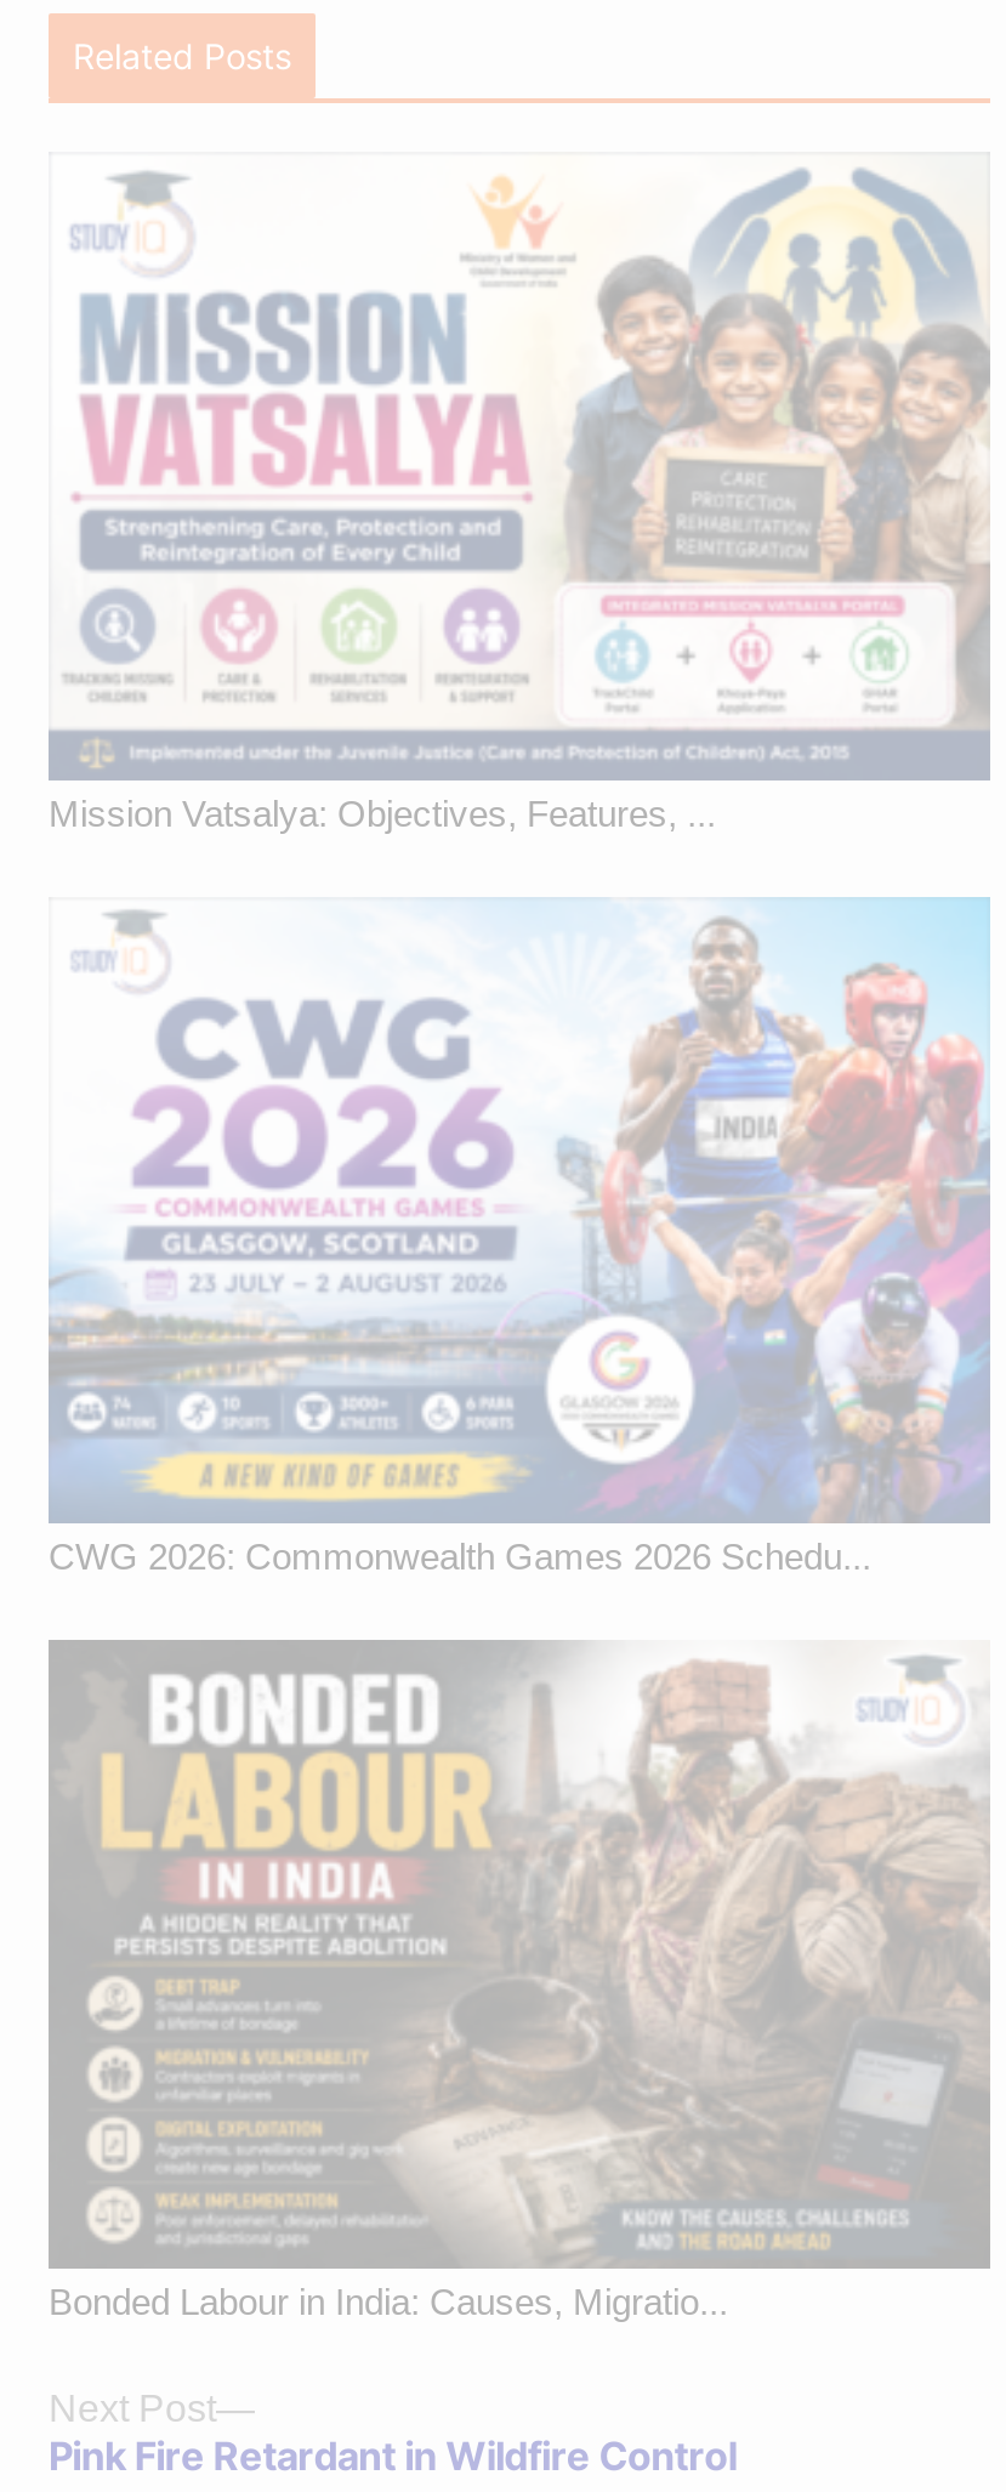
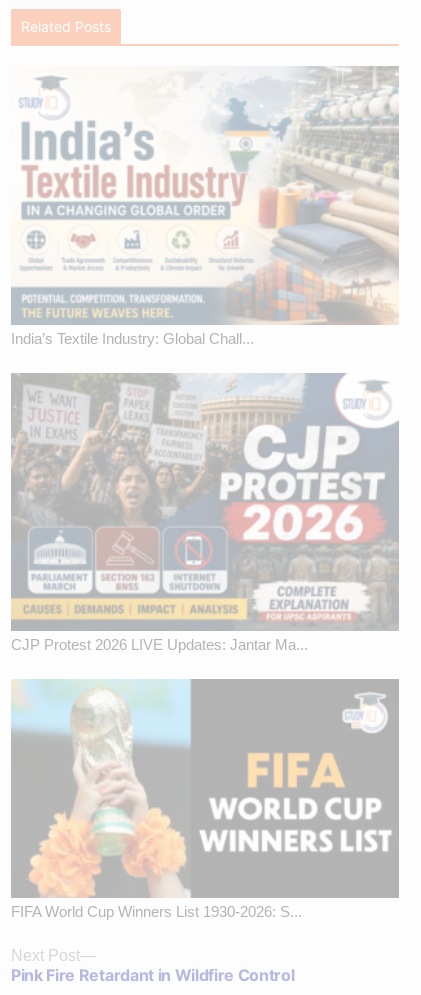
- [image]
- Mission Vatsalya: Objectives, Features, ...
+ [image]
+ India’s Textile Industry: Global Chall...

- [image]
- CWG 2026: Commonwealth Games 2026 Schedu...
+ [image]
+ CJP Protest 2026 LIVE Updates: Jantar Ma...

- [image]
- Bonded Labour in India: Causes, Migratio...
+ [image]
+ FIFA World Cup Winners List 1930-2026: S...
